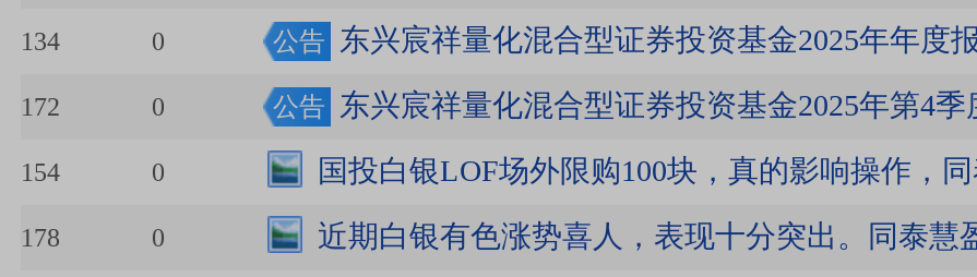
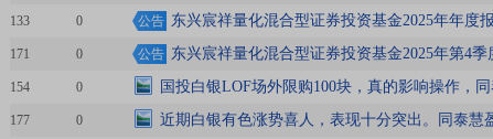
- 134
+ 133

- 172
+ 171

- 178
+ 177
